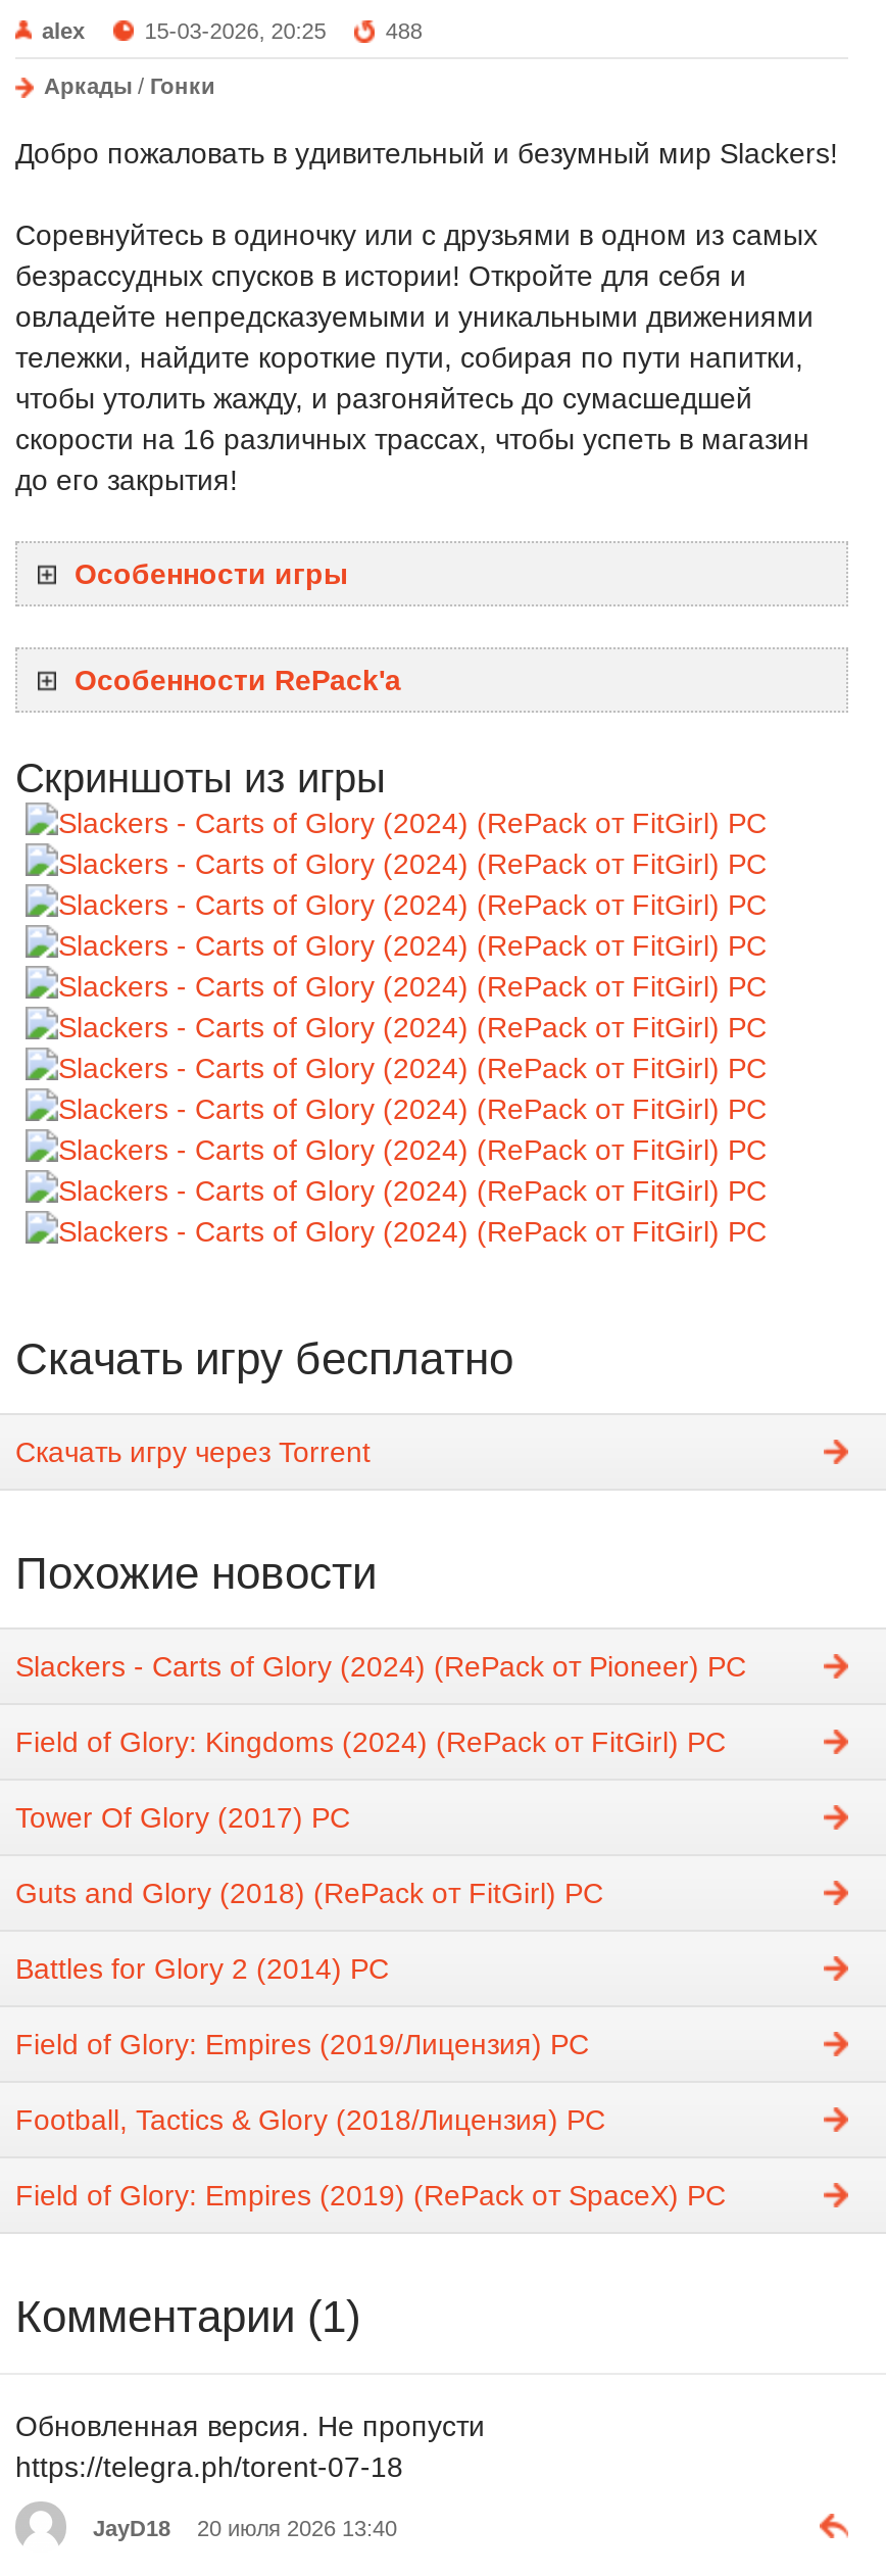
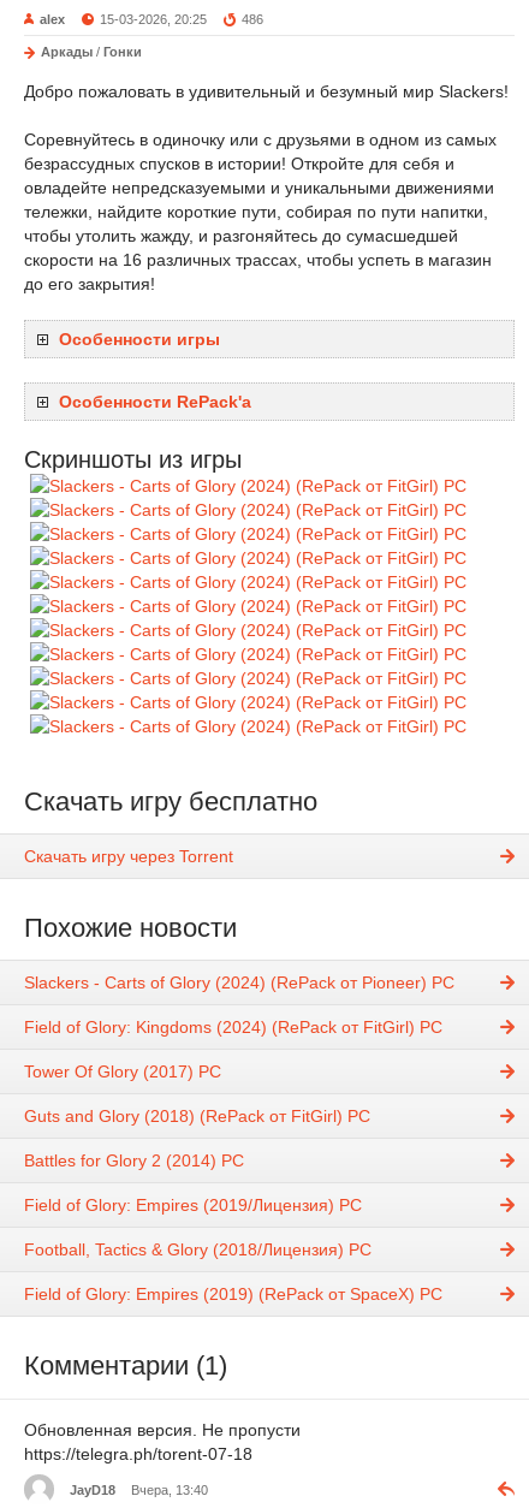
- 488
+ 486

- JayD18 20 июля 2026 13:40
+ JayD18 Вчера, 13:40
